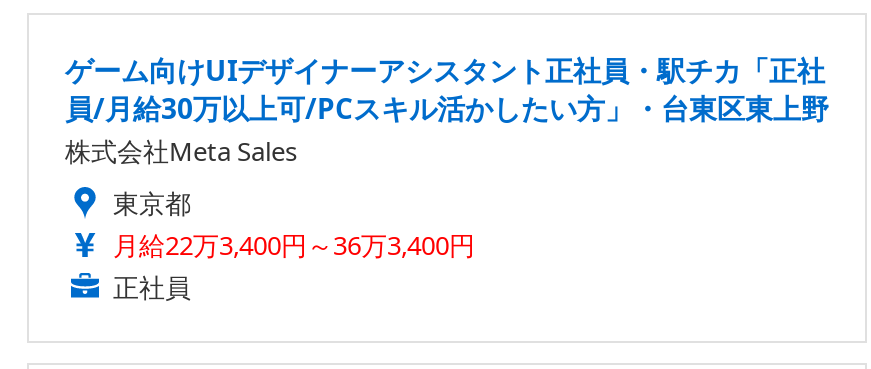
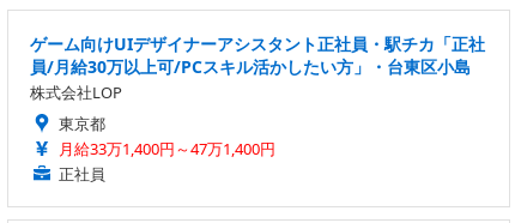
- 員/月給30万以上可/PCスキル活かしたい方」・台東区東上野
- 株式会社Meta Sales
+ 員/月給30万以上可/PCスキル活かしたい方」・台東区小島
+ 株式会社LOP

- 月給22万3,400円～36万3,400円
+ 月給33万1,400円～47万1,400円
